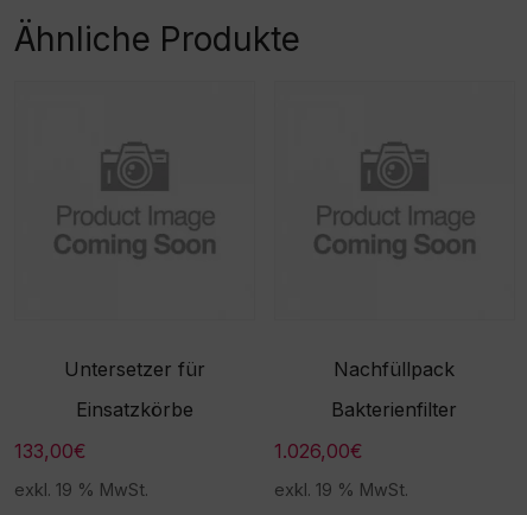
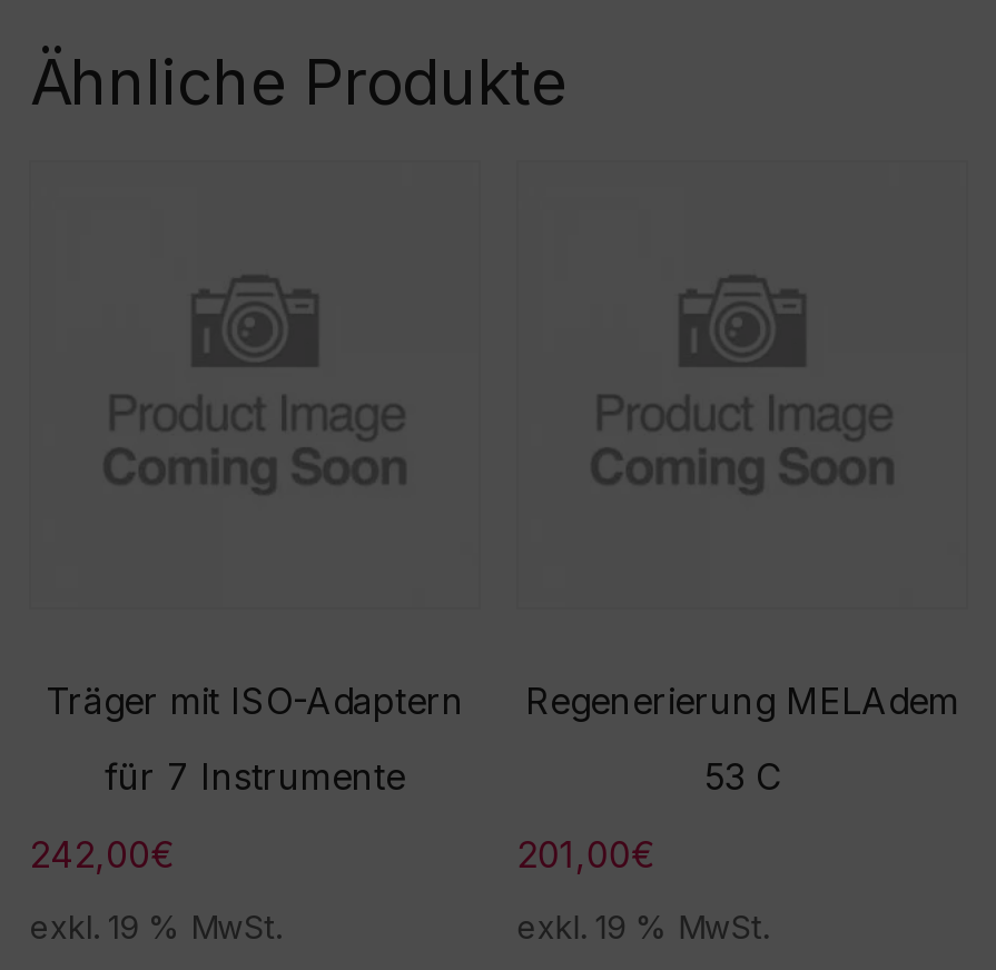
- Untersetzer für
+ Träger mit ISO-Adaptern

- Nachfüllpack
+ Regenerierung MELAdem

- Einsatzkörbe
+ für 7 Instrumente

- Bakterienfilter
+ 53 C

- 133,00€
+ 242,00€

- 1.026,00€
+ 201,00€
